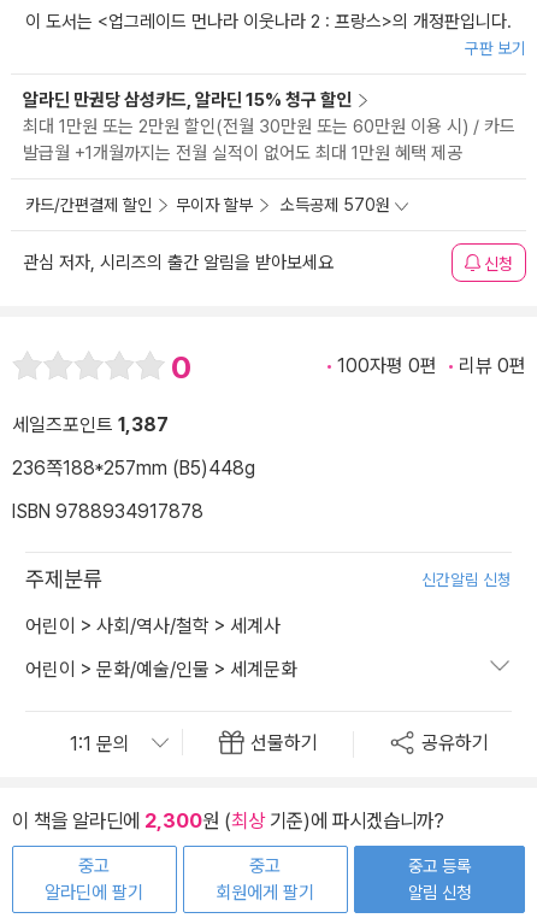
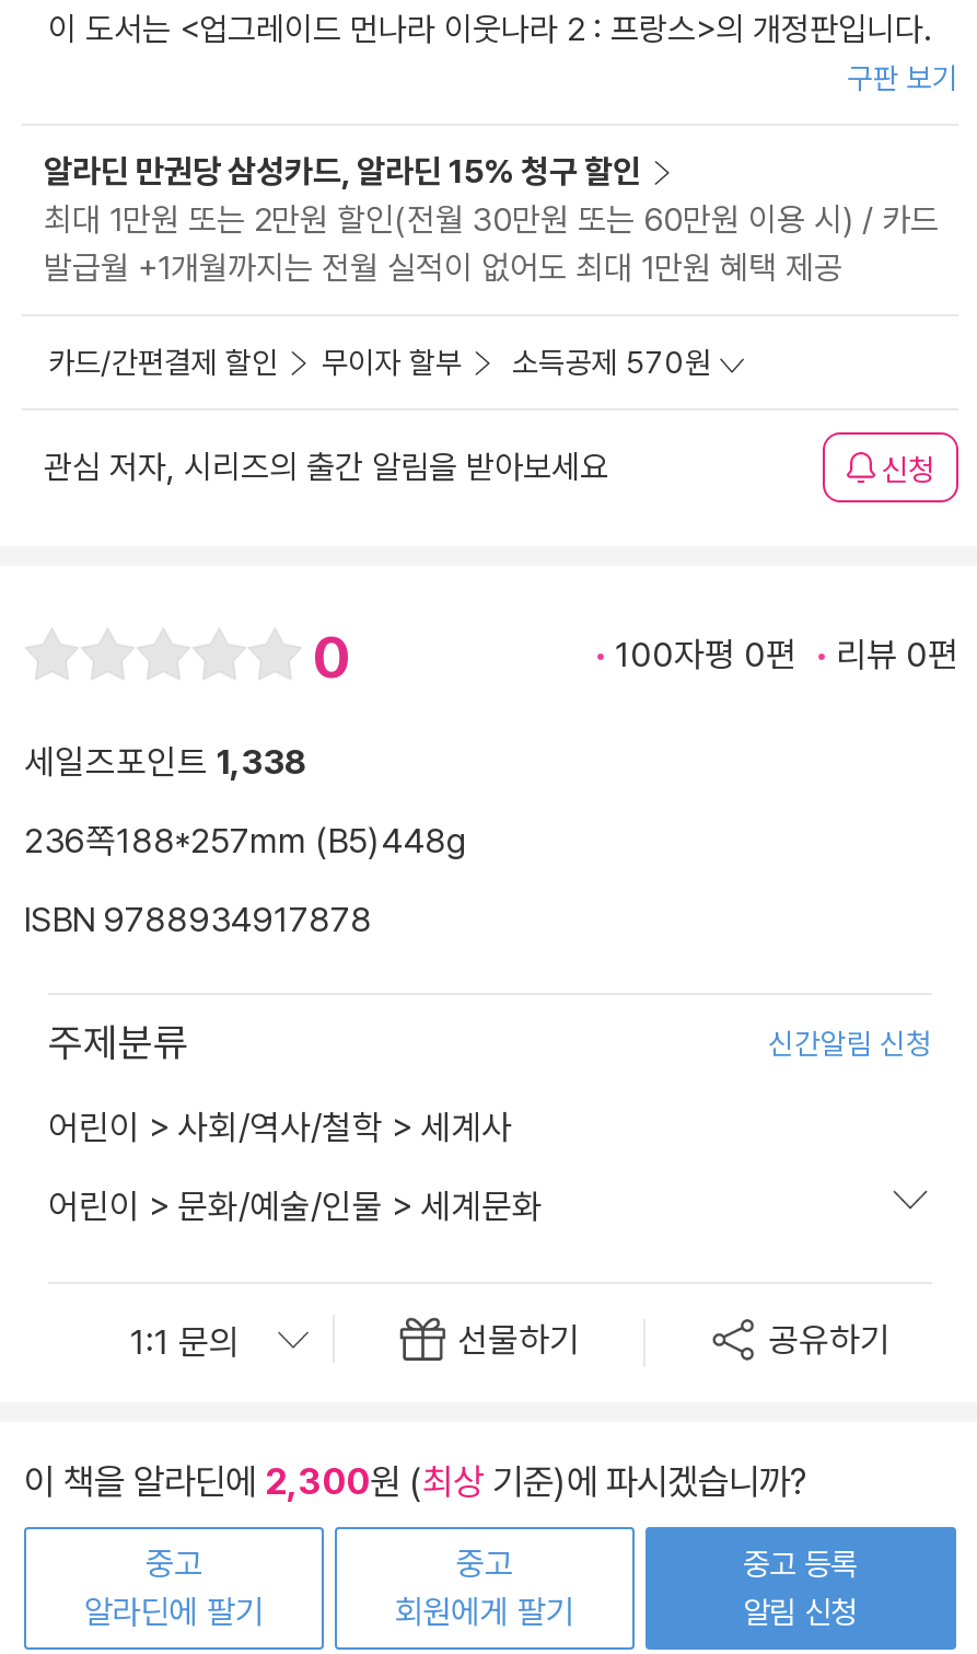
- 세일즈포인트 1,387
+ 세일즈포인트 1,338
